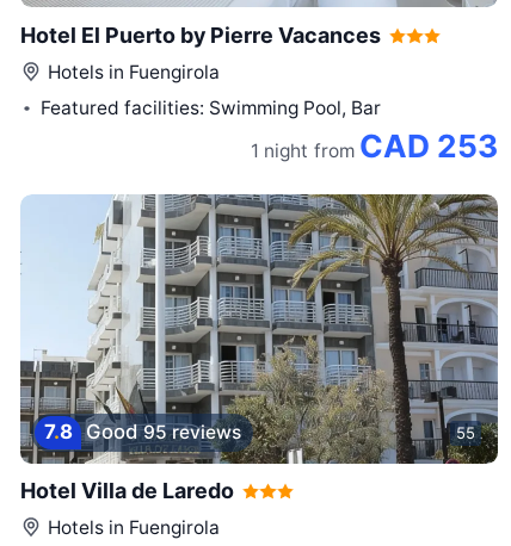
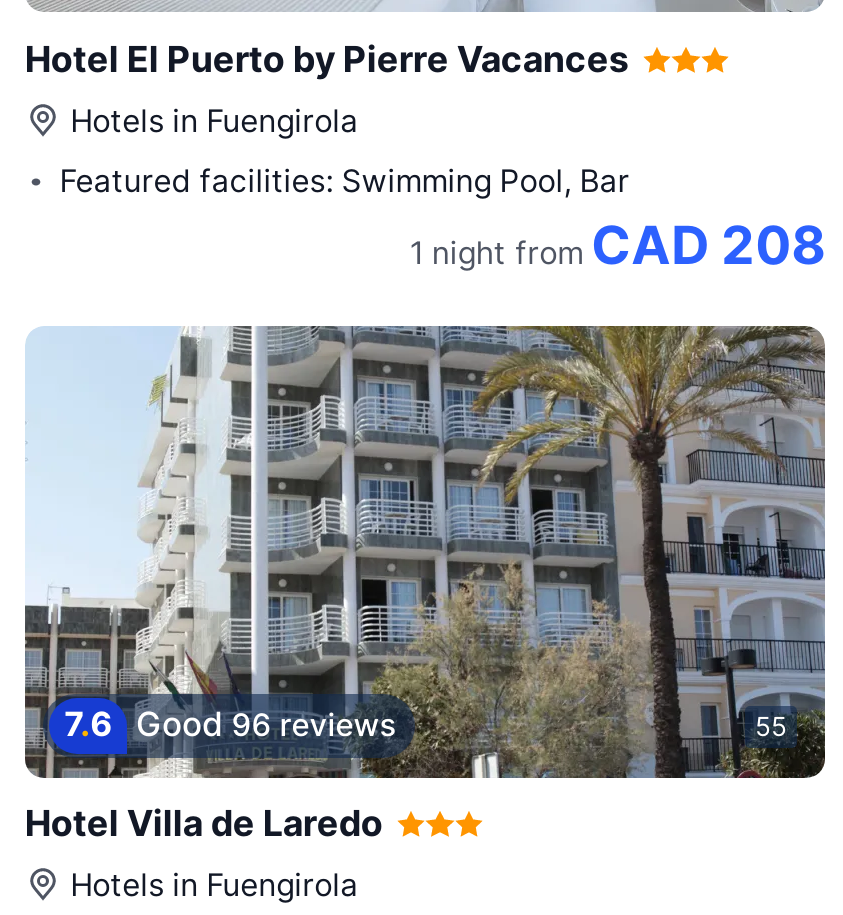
- 1 night from CAD 253
+ 1 night from CAD 208

- 7.8 Good 95 reviews
+ 7.6 Good 96 reviews
